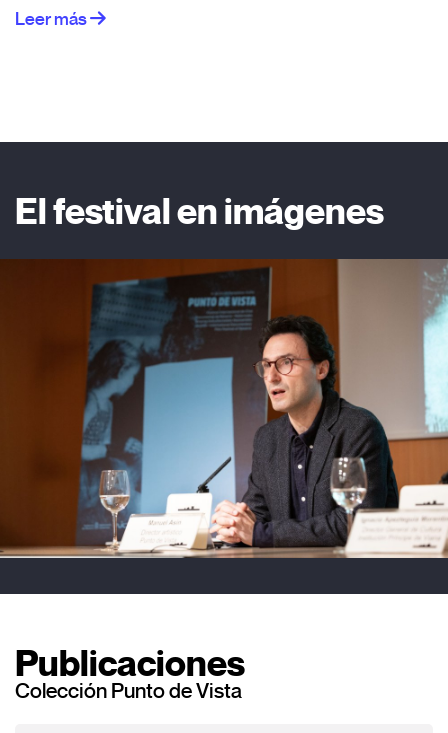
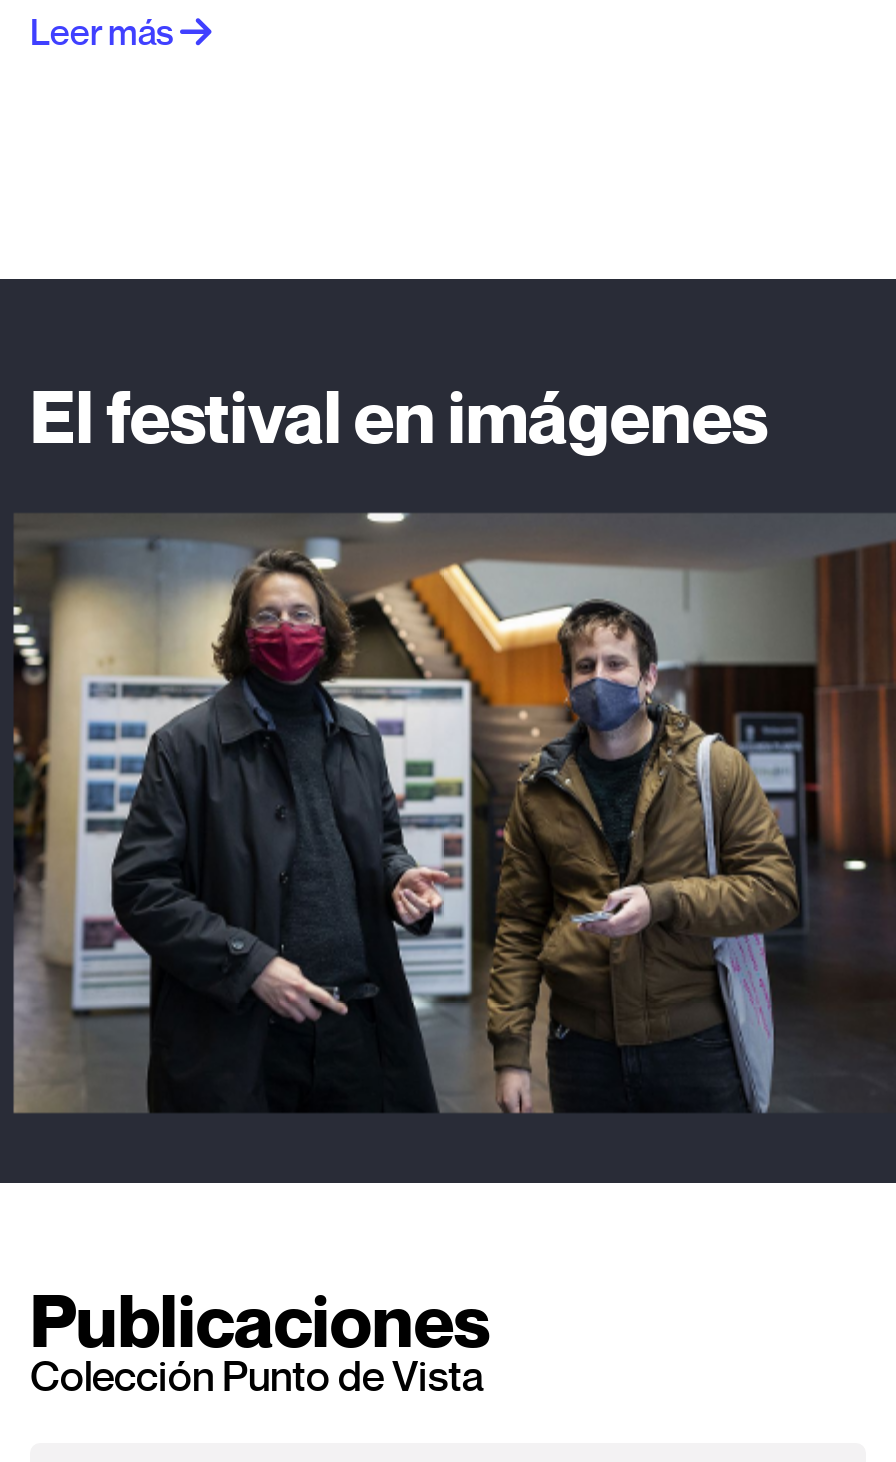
- [image]
+ [image]
